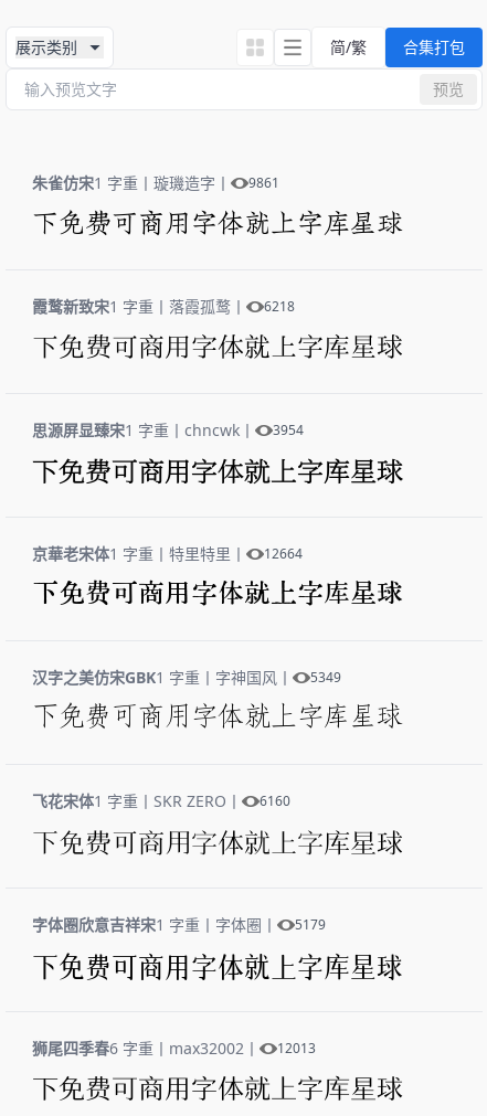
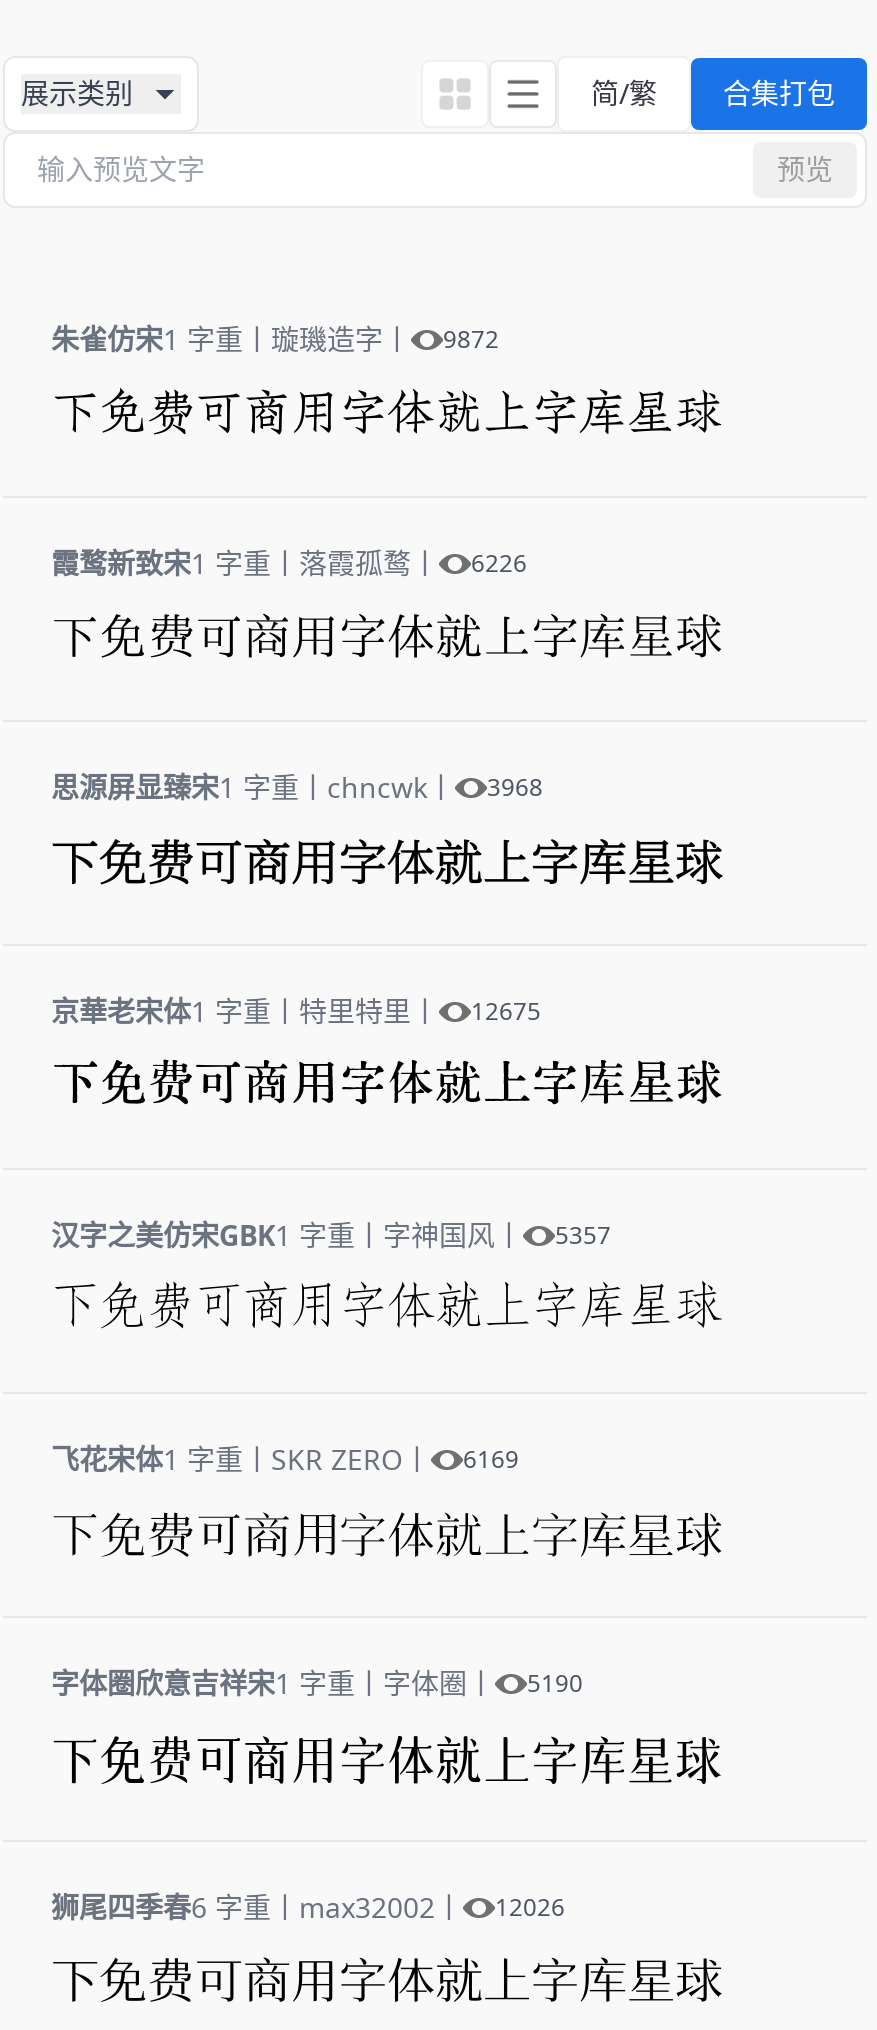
- 朱雀仿宋1 字重丨璇璣造字丨 9861
+ 朱雀仿宋1 字重丨璇璣造字丨 9872

- 6218
+ 6226

- 思源屏显臻宋1 字重丨chncwk丨 3954
+ 思源屏显臻宋1 字重丨chncwk丨 3968

- 京華老宋体1 字重丨特里特里丨 12664
+ 京華老宋体1 字重丨特里特里丨 12675

- 汉字之美仿宋GBK1 字重丨字神国风丨 5349
+ 汉字之美仿宋GBK1 字重丨字神国风丨 5357

- 飞花宋体1 字重丨SKR ZERO丨 6160
+ 飞花宋体1 字重丨SKR ZERO丨 6169

- 字体圈欣意吉祥宋1 字重丨字体圈丨 5179
+ 字体圈欣意吉祥宋1 字重丨字体圈丨 5190

- 狮尾四季春6 字重丨max32002丨 12013
+ 狮尾四季春6 字重丨max32002丨 12026
